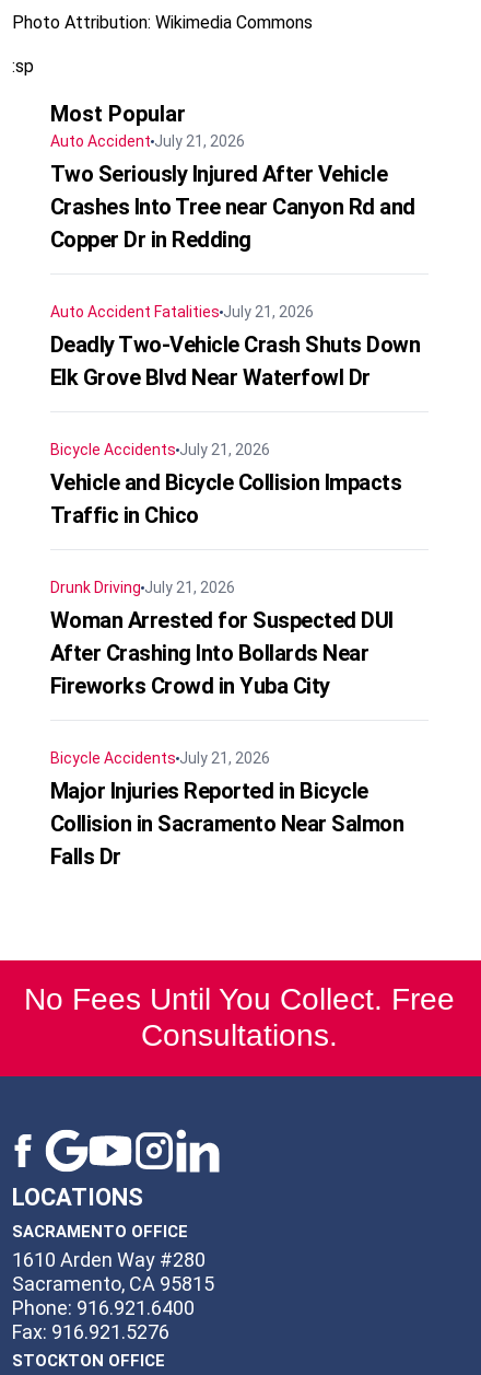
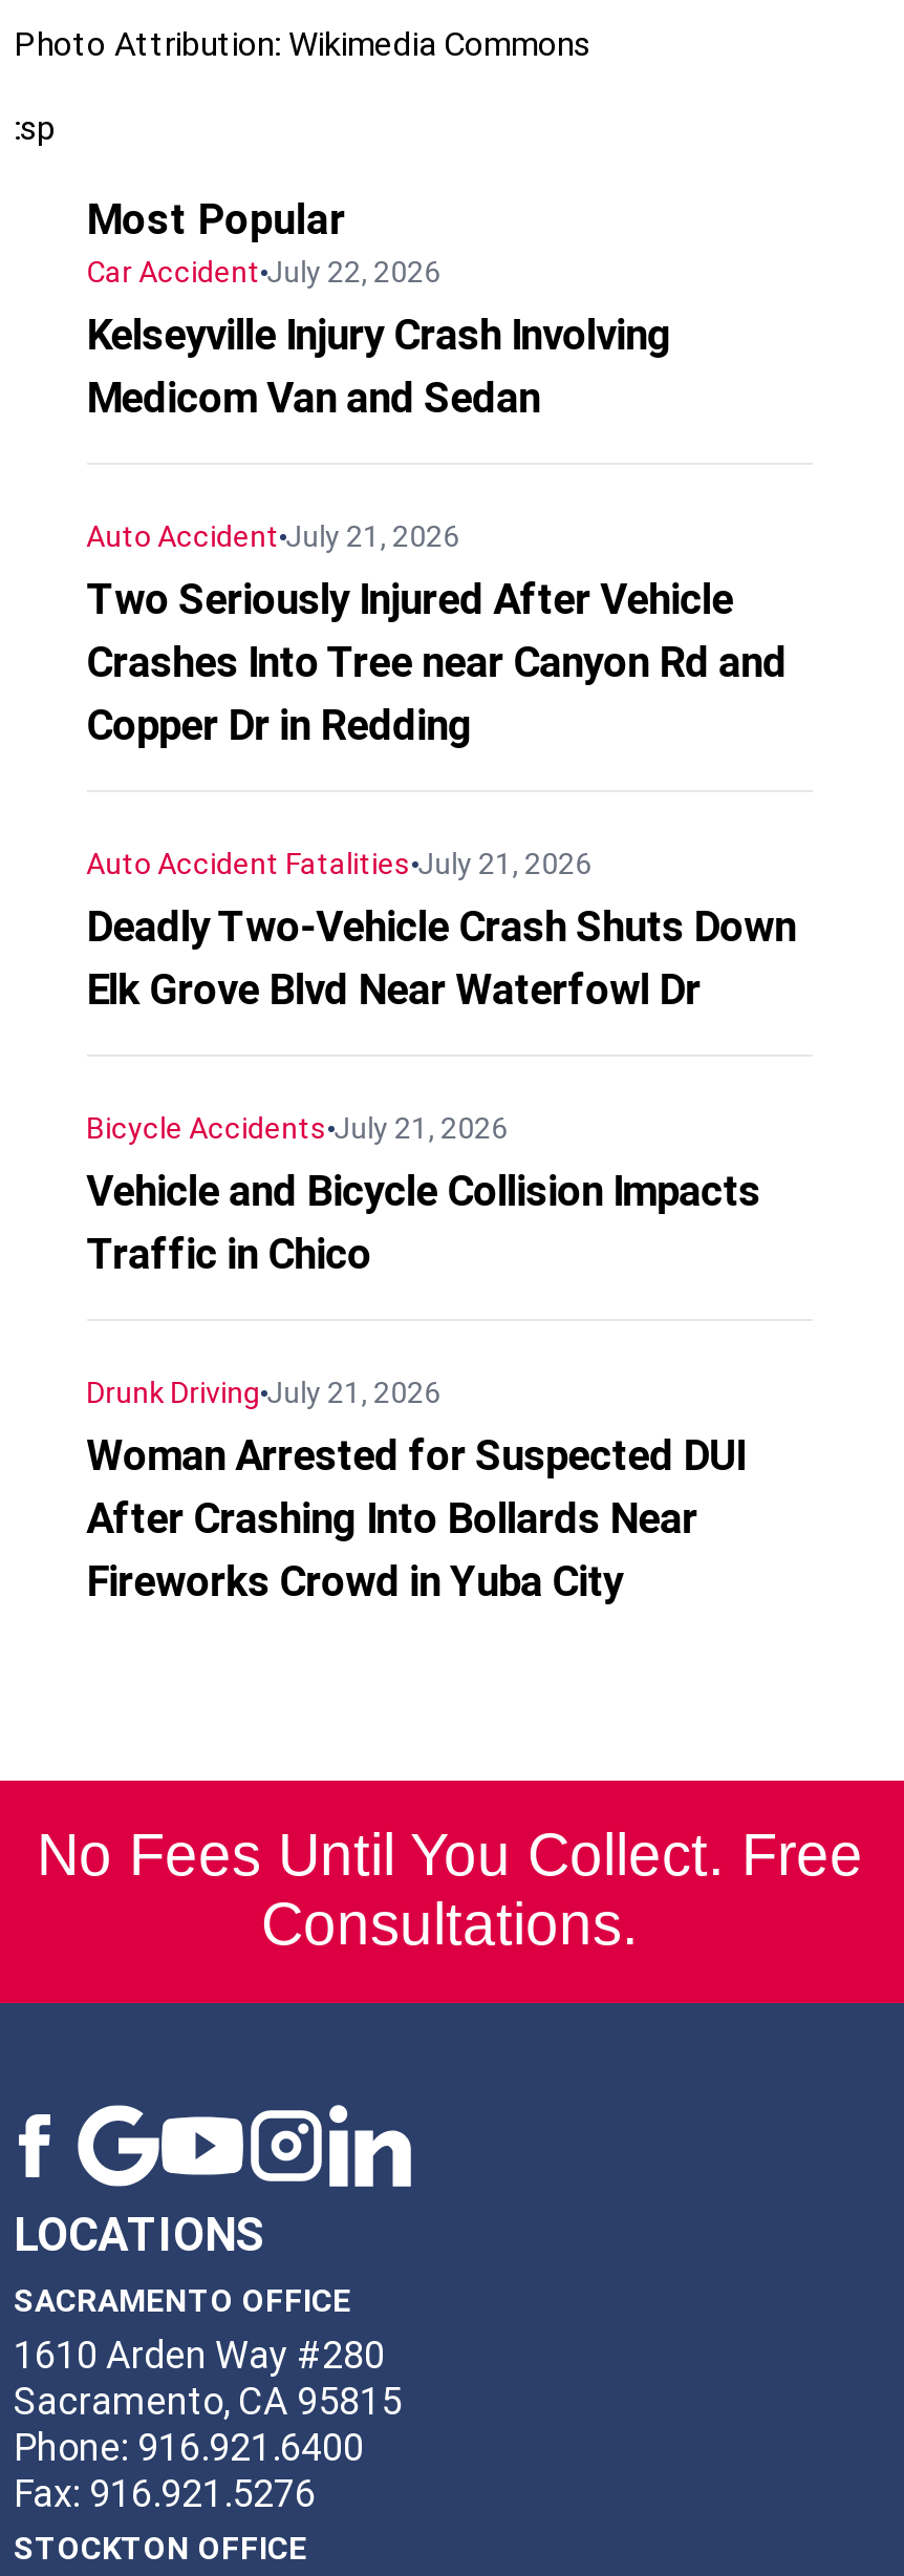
+ Car Accident July 22, 2026
+ Kelseyville Injury Crash Involving
+ Medicom Van and Sedan

moved down: Auto Accident July 21, 2026 | Two Seriously Injured After Vehicle | Crashes Into Tree near Canyon Rd and | ... | After Crashing Into Bollards Near | Fireworks Crowd in Yuba City

- Bicycle Accidents July 21, 2026
- Major Injuries Reported in Bicycle
- Collision in Sacramento Near Salmon
- Falls Dr
